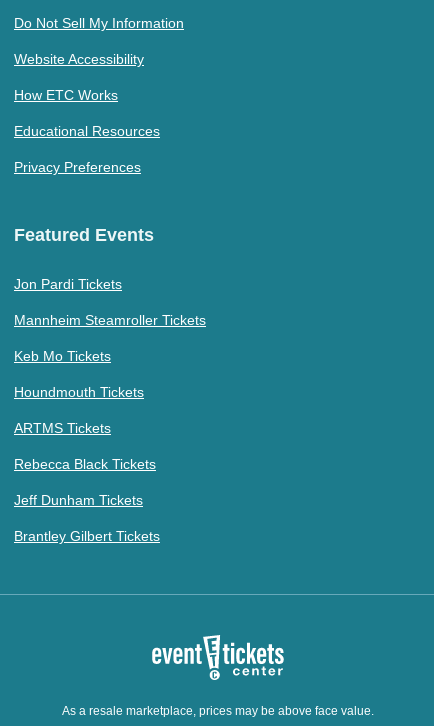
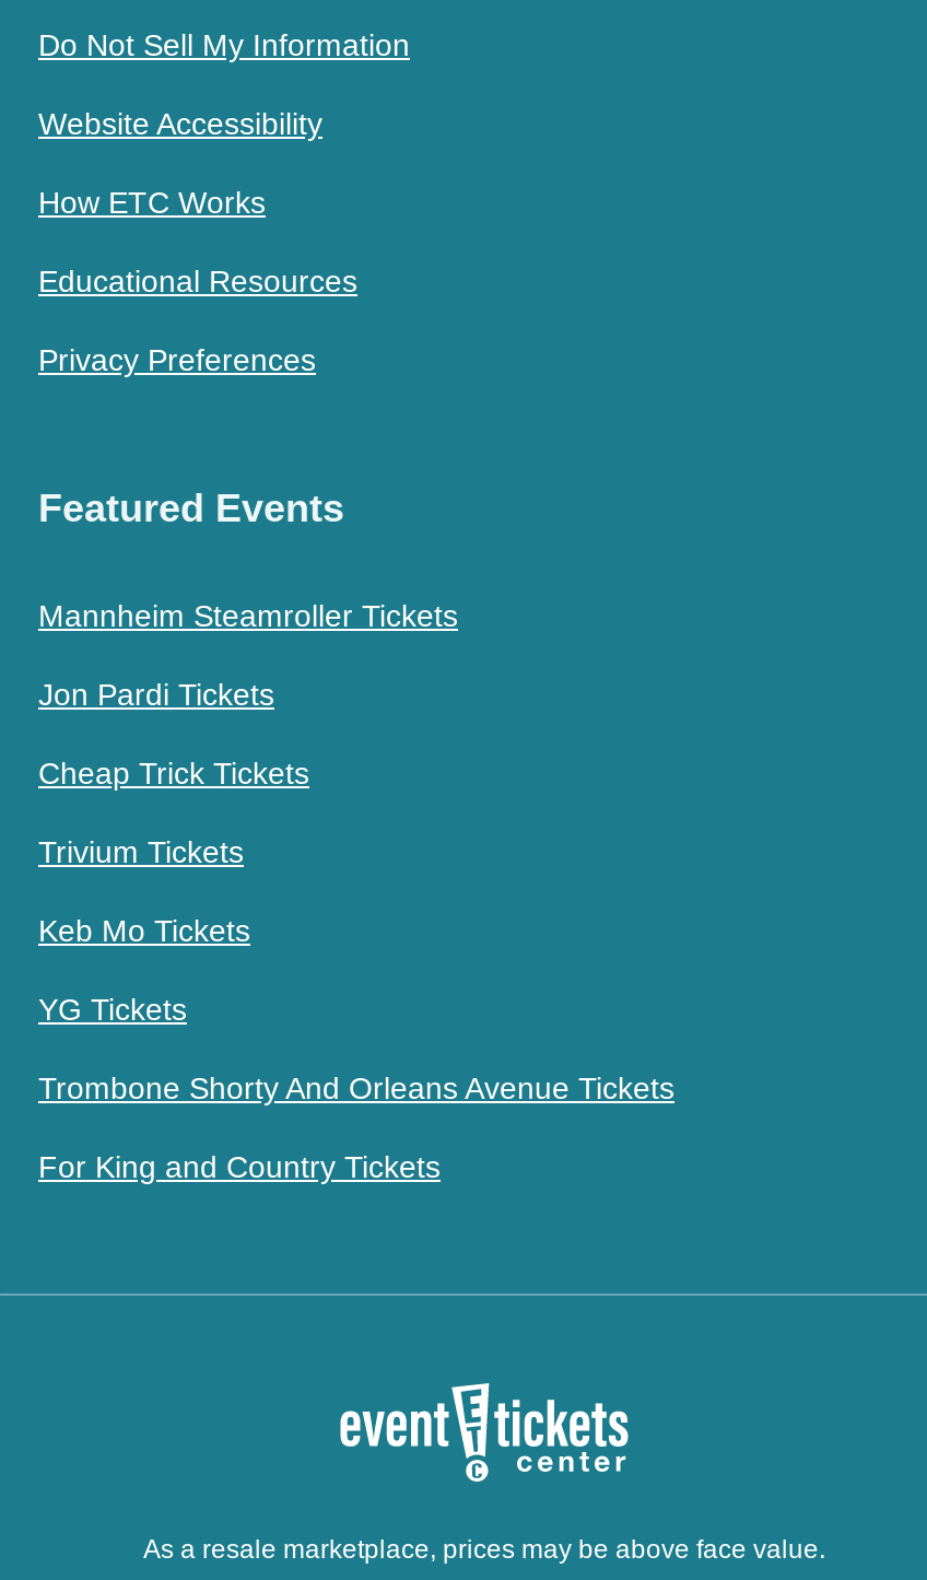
moved down: Jon Pardi Tickets

+ Cheap Trick Tickets
+ Trivium Tickets

moved up: Mannheim Steamroller Tickets

moved down: Keb Mo Tickets

- Houndmouth Tickets
- ARTMS Tickets
- Rebecca Black Tickets
- Jeff Dunham Tickets
- Brantley Gilbert Tickets
+ YG Tickets
+ Trombone Shorty And Orleans Avenue Tickets
+ For King and Country Tickets
